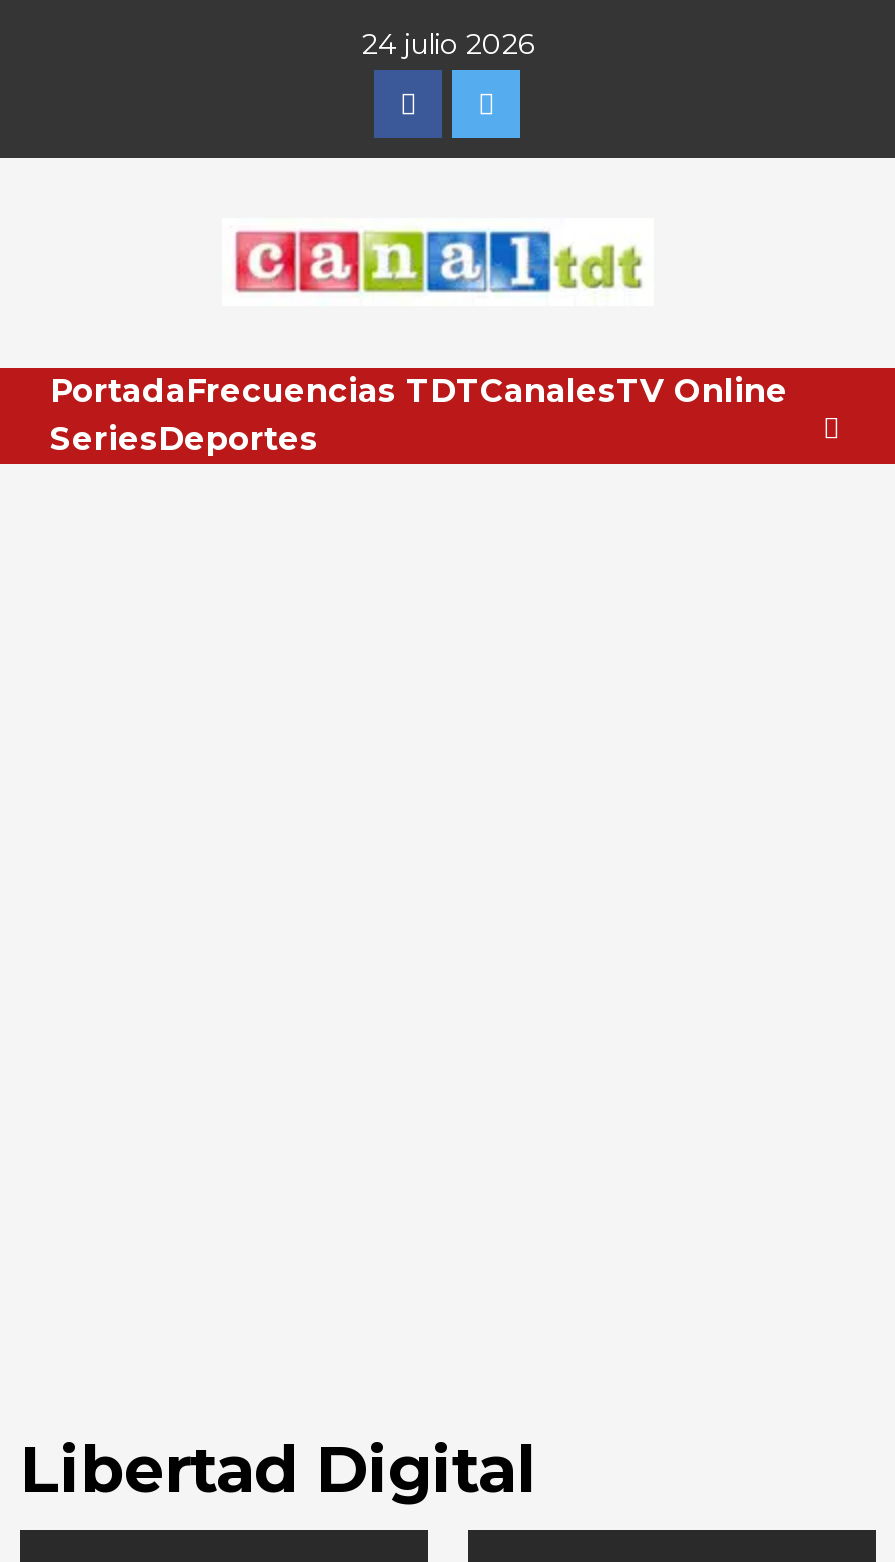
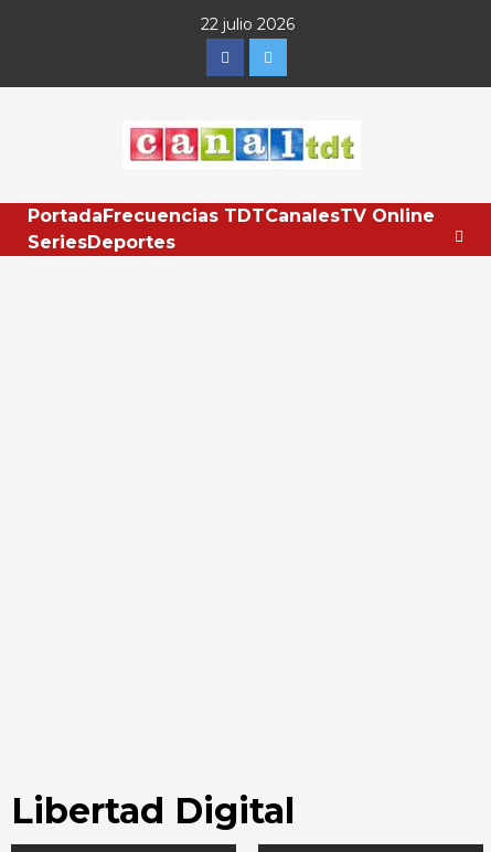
- 24 julio 2026
+ 22 julio 2026
